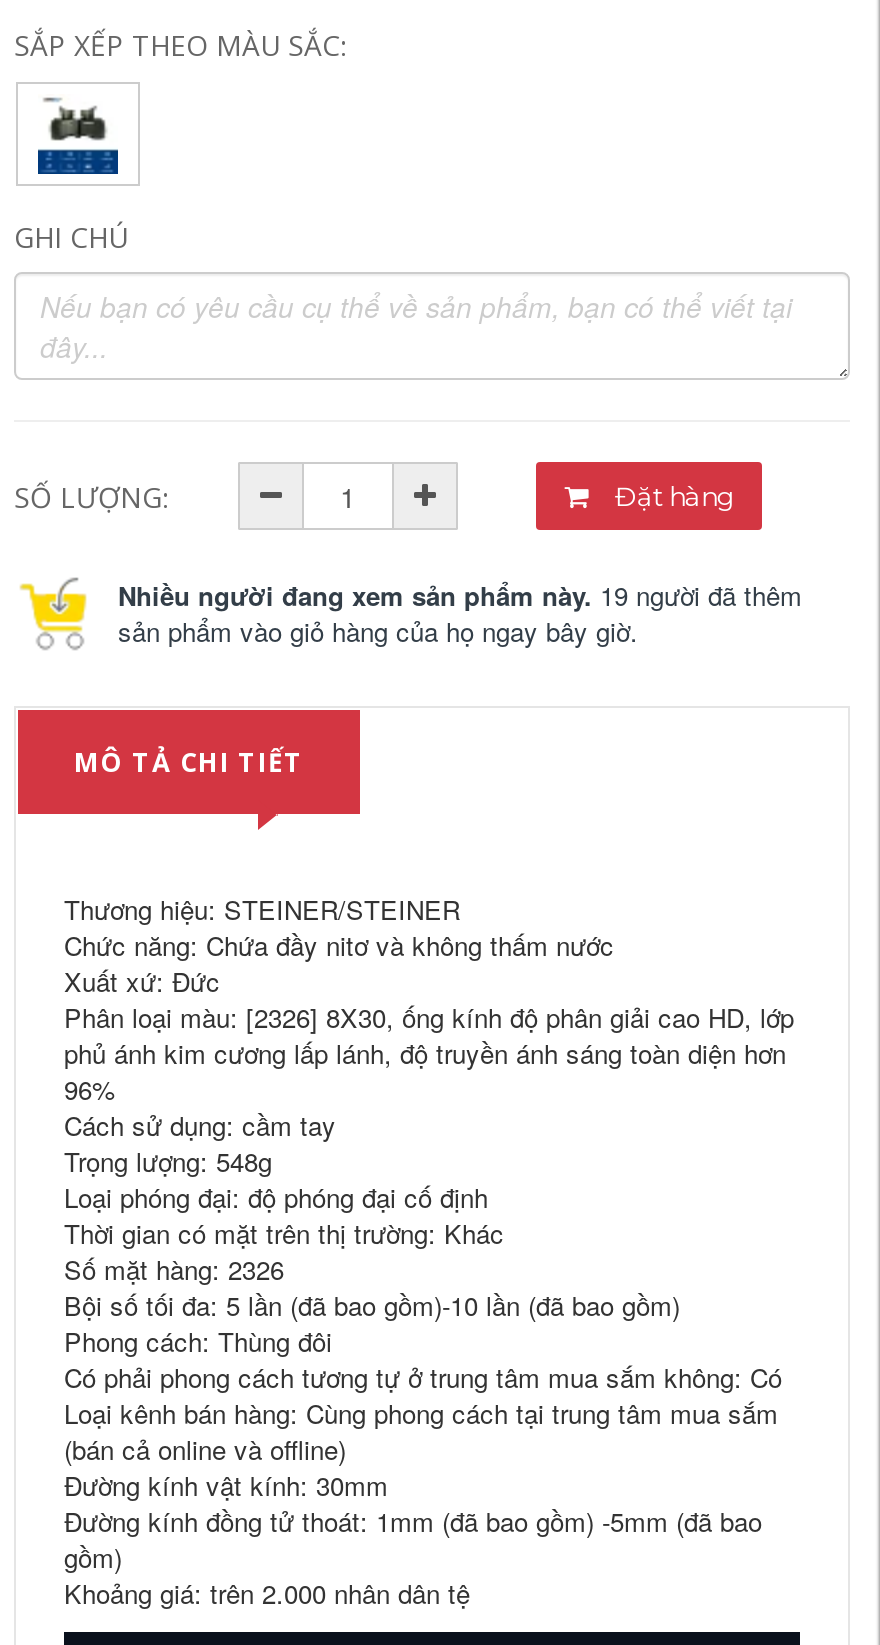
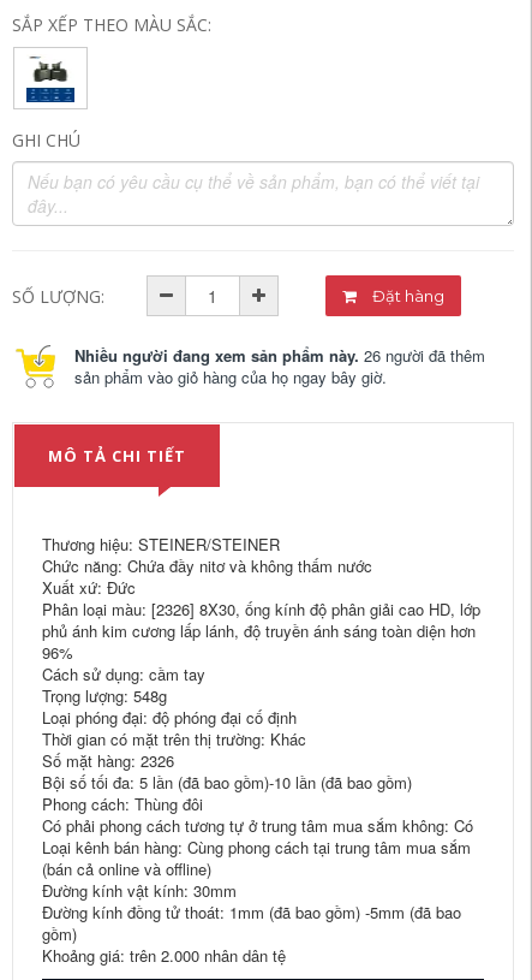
- Nhiều người đang xem sản phẩm này. 19 người đã thêm
+ Nhiều người đang xem sản phẩm này. 26 người đã thêm
